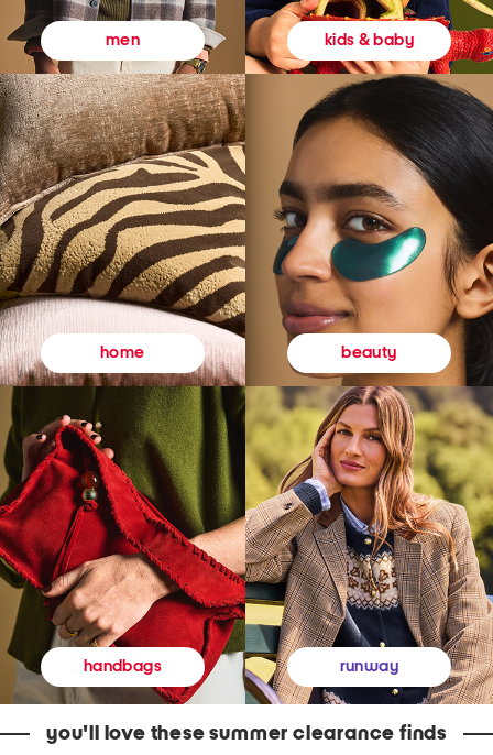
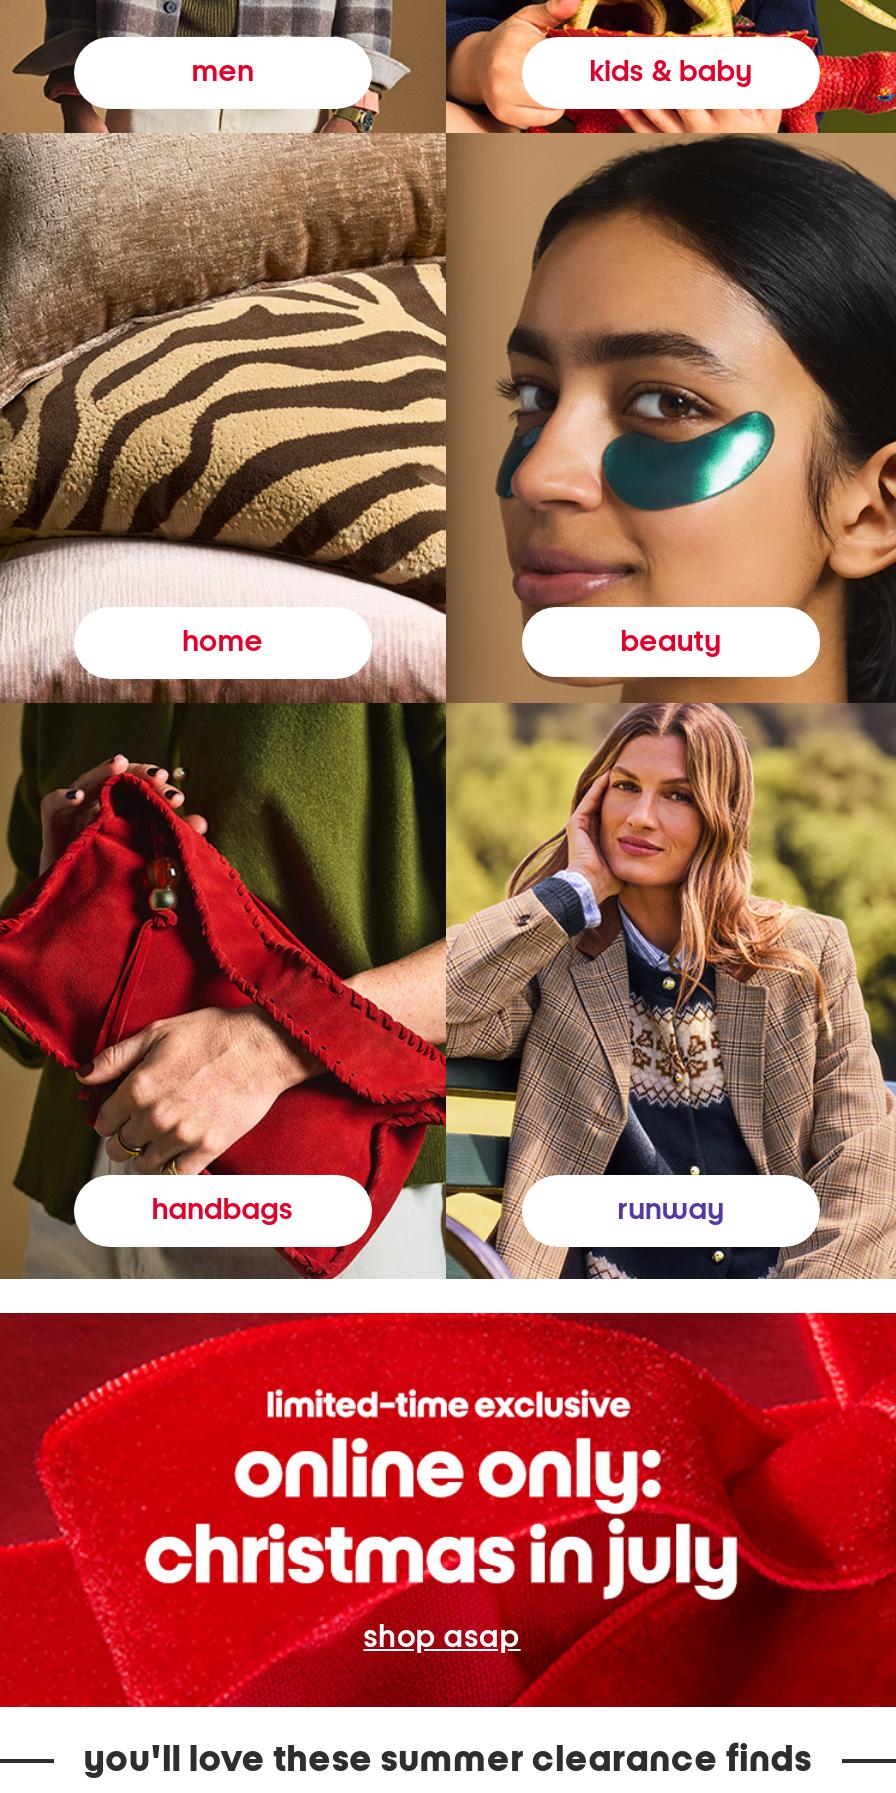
+ [image]
+ shop asap
